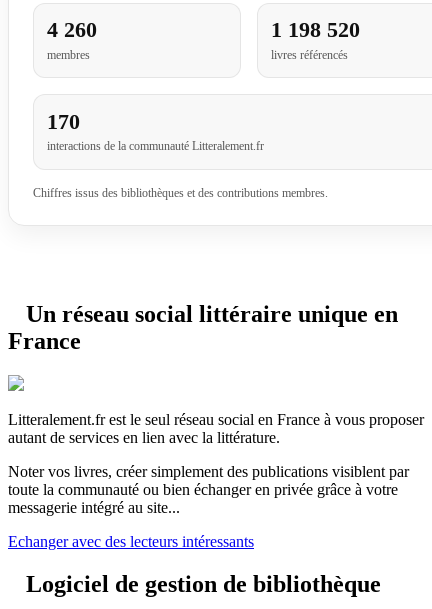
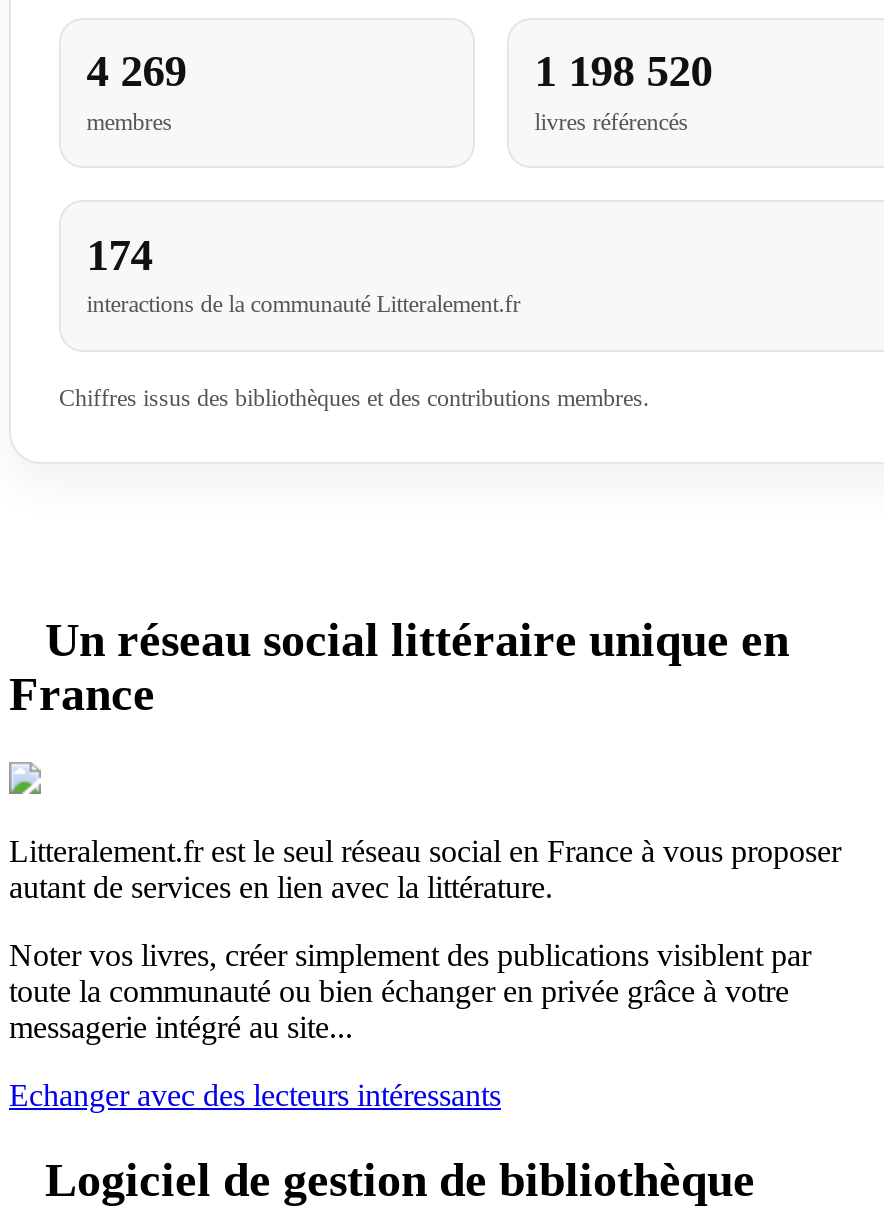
- 4 260
+ 4 269

- 170
+ 174
